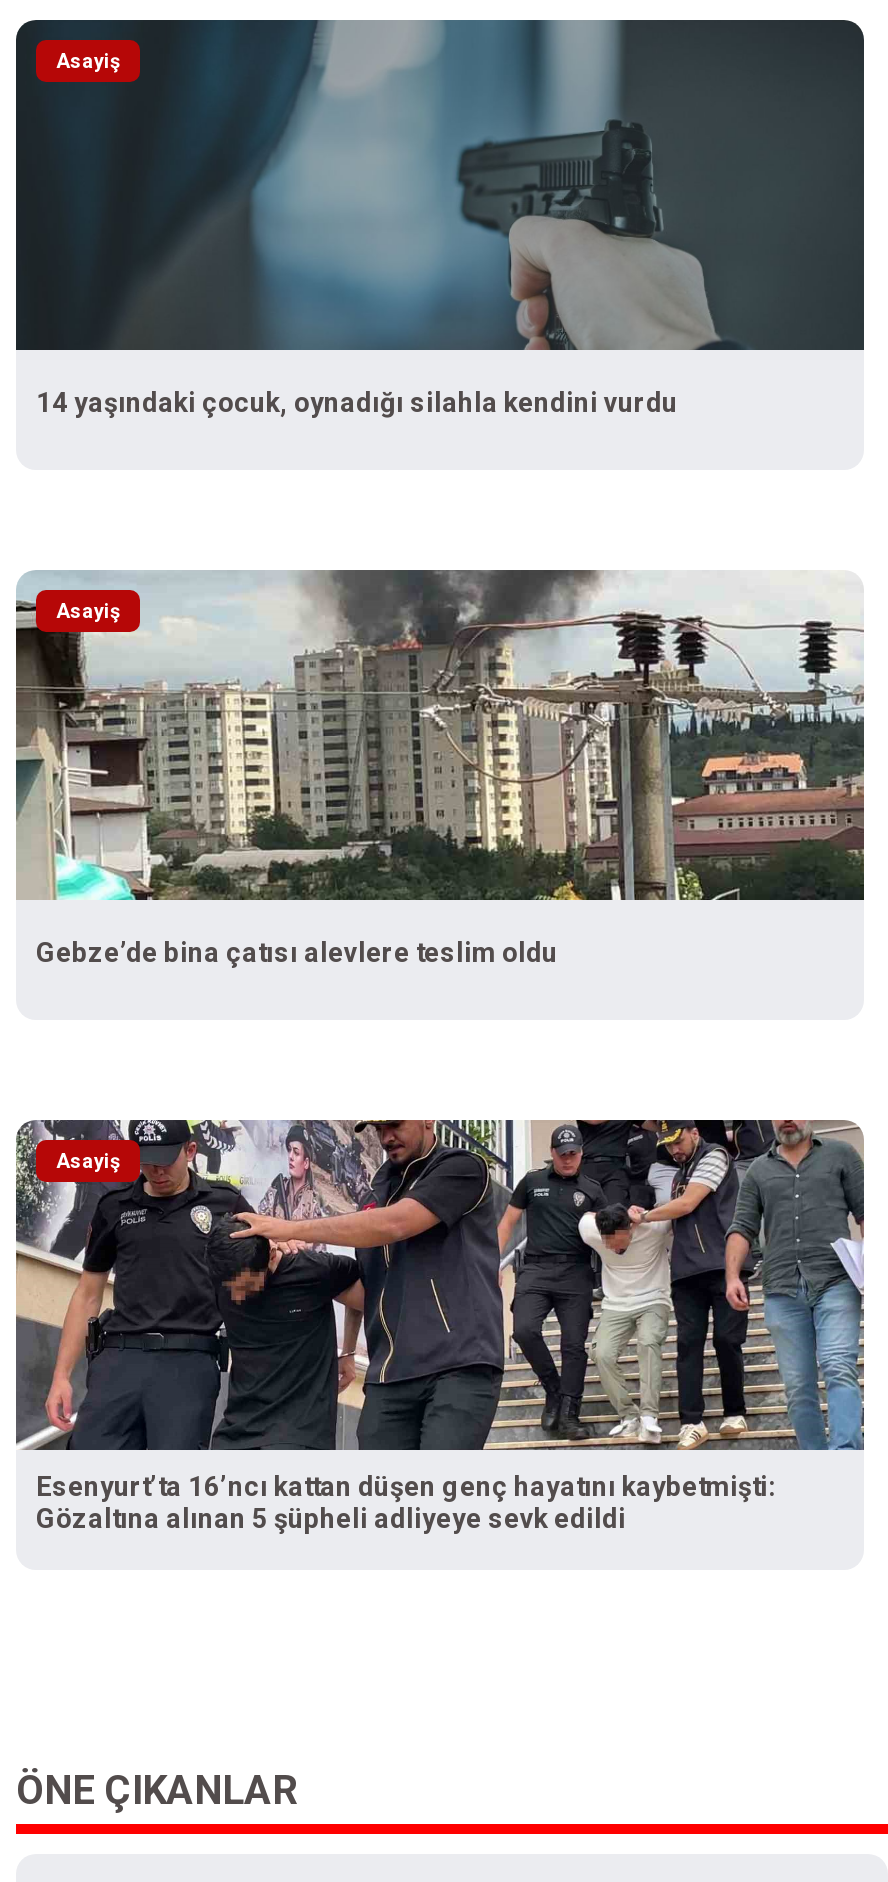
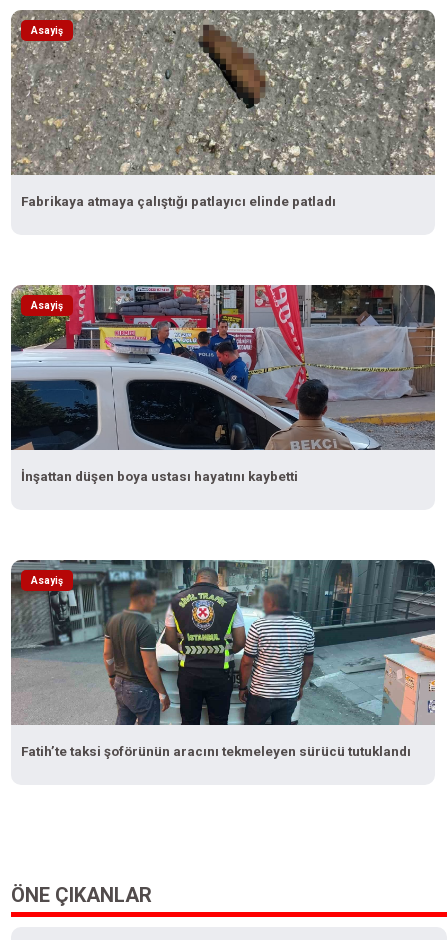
- [image]
- 14 yaşındaki çocuk, oynadığı silahla kendini vurdu
+ [image]
+ Fabrikaya atmaya çalıştığı patlayıcı elinde patladı

- [image]
- Gebze’de bina çatısı alevlere teslim oldu
+ [image]
+ İnşattan düşen boya ustası hayatını kaybetti

- [image]
- Esenyurt’ta 16’ncı kattan düşen genç hayatını kaybetmişti:
- Gözaltına alınan 5 şüpheli adliyeye sevk edildi
+ [image]
+ Fatih’te taksi şoförünün aracını tekmeleyen sürücü tutuklandı
